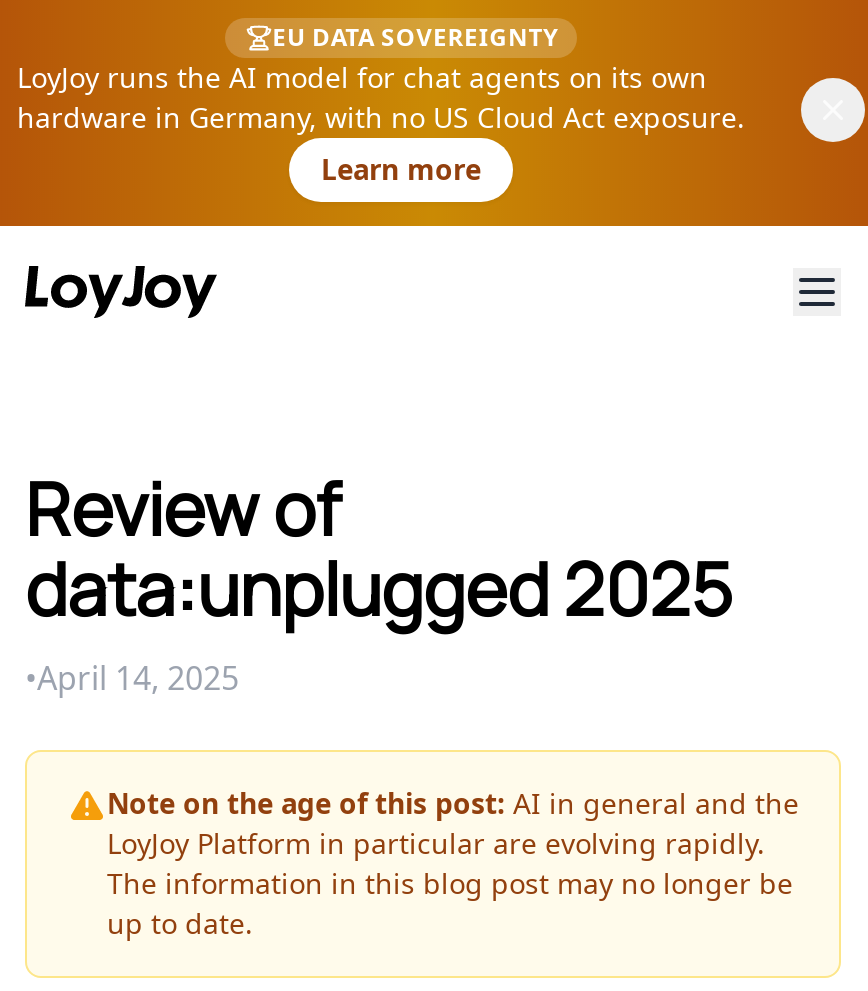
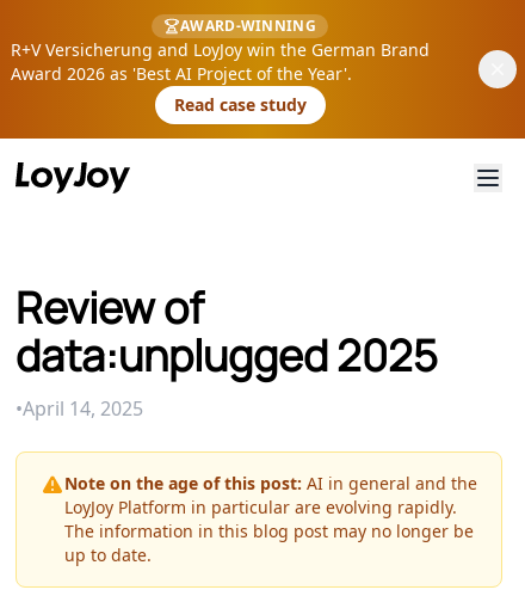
- EU DATA SOVEREIGNTY
- LoyJoy runs the AI model for chat agents on its own
- hardware in Germany, with no US Cloud Act exposure.
- Learn more
+ AWARD-WINNING
+ R+V Versicherung and LoyJoy win the German Brand
+ Award 2026 as 'Best AI Project of the Year'.
+ Read case study
